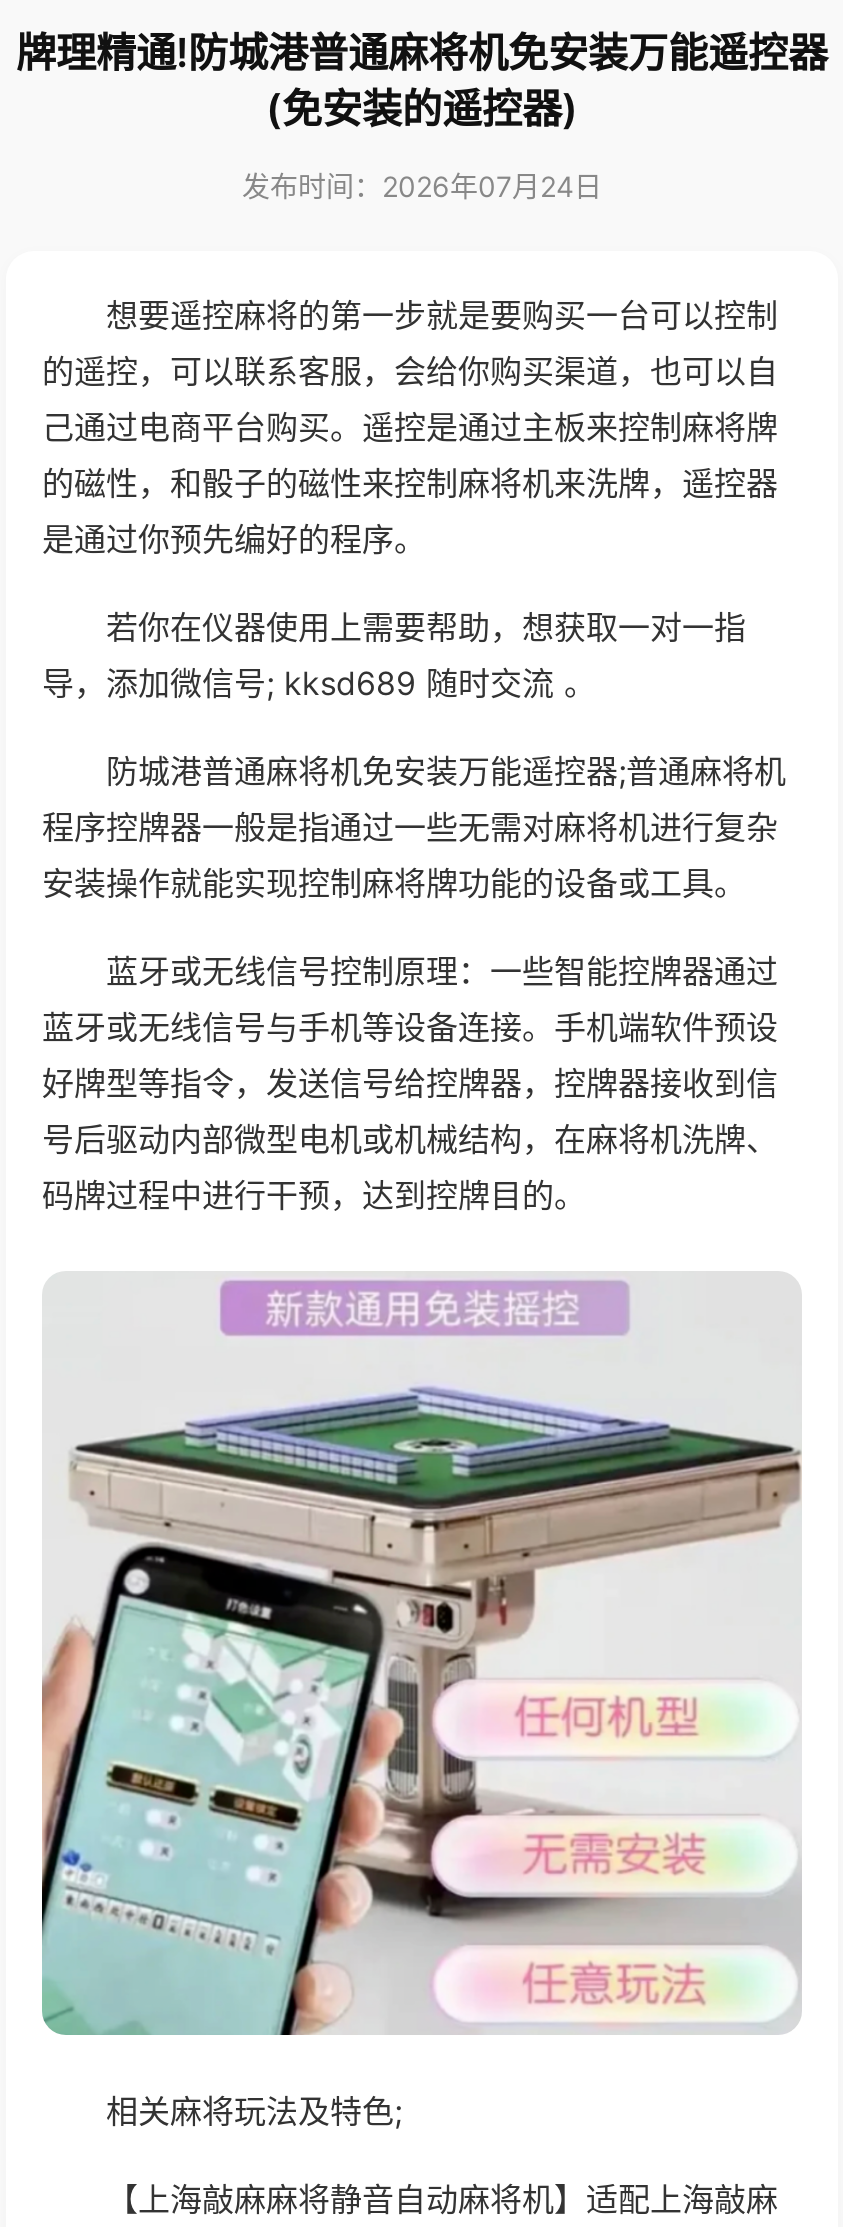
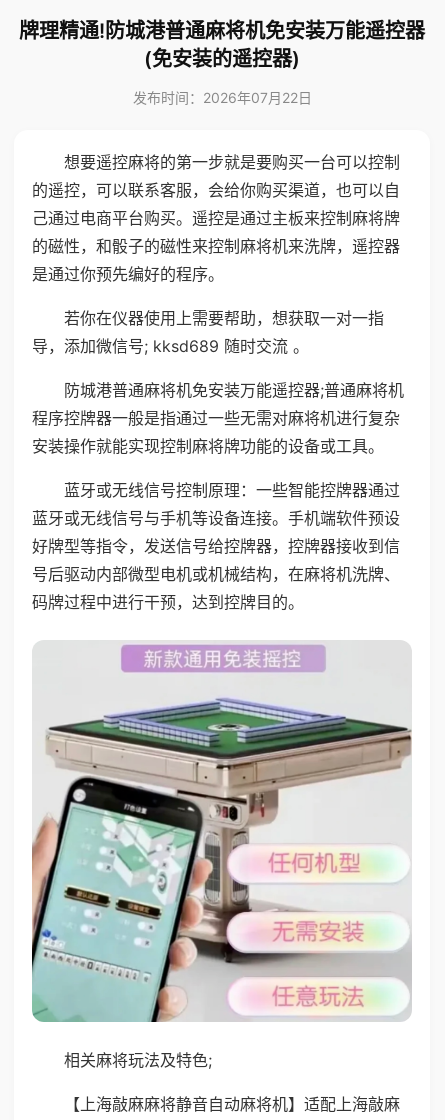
- 发布时间：2026年07月24日
+ 发布时间：2026年07月22日
